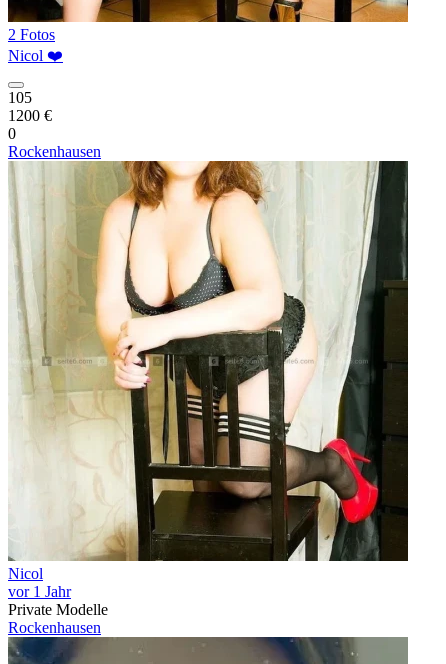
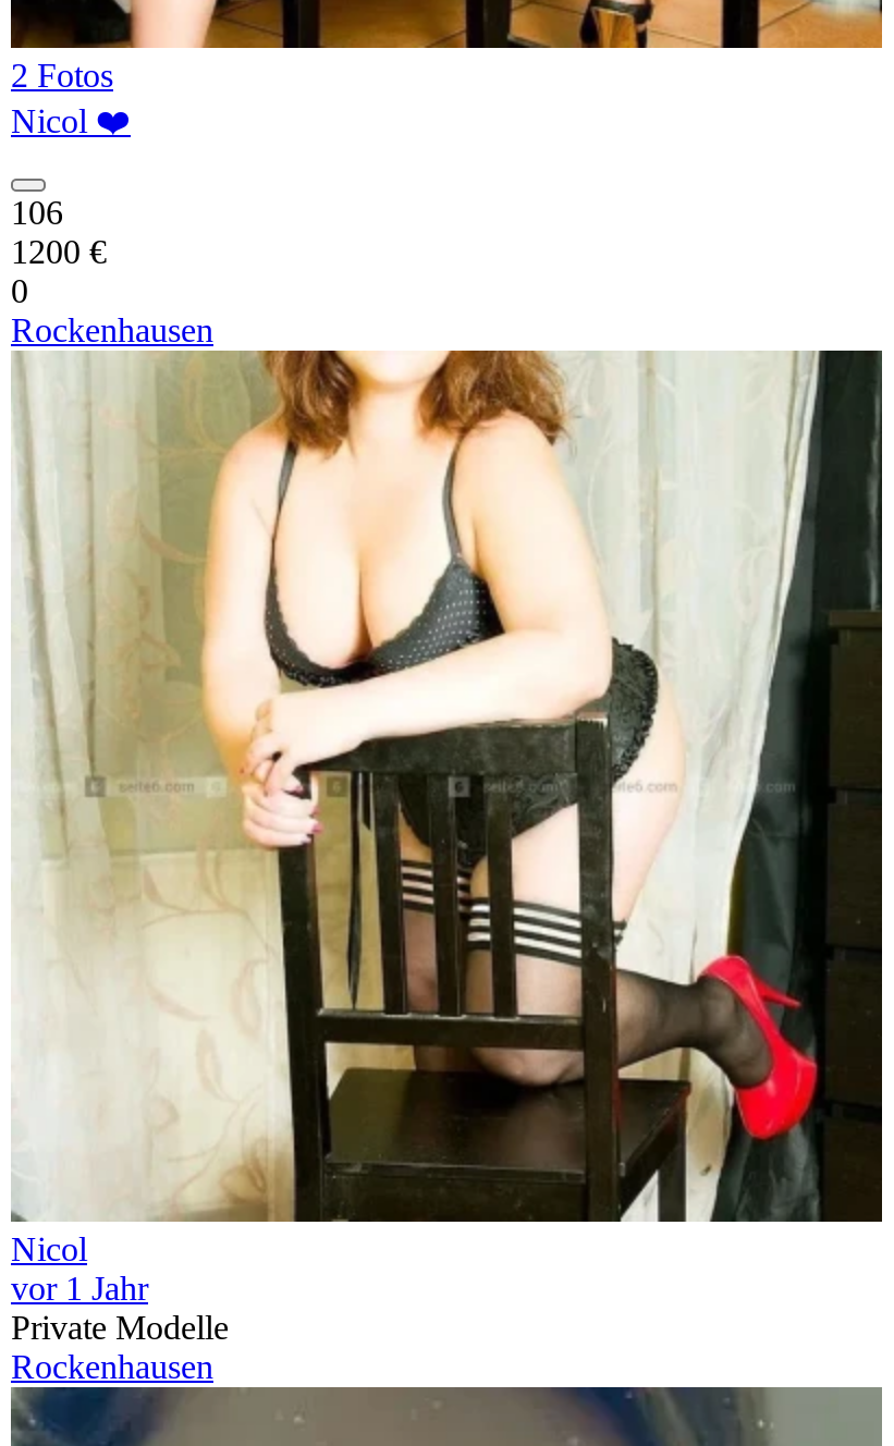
- 105
+ 106
